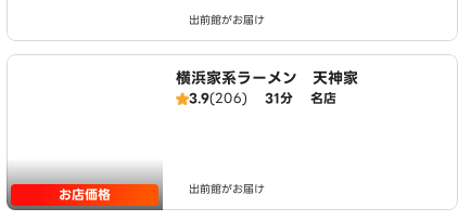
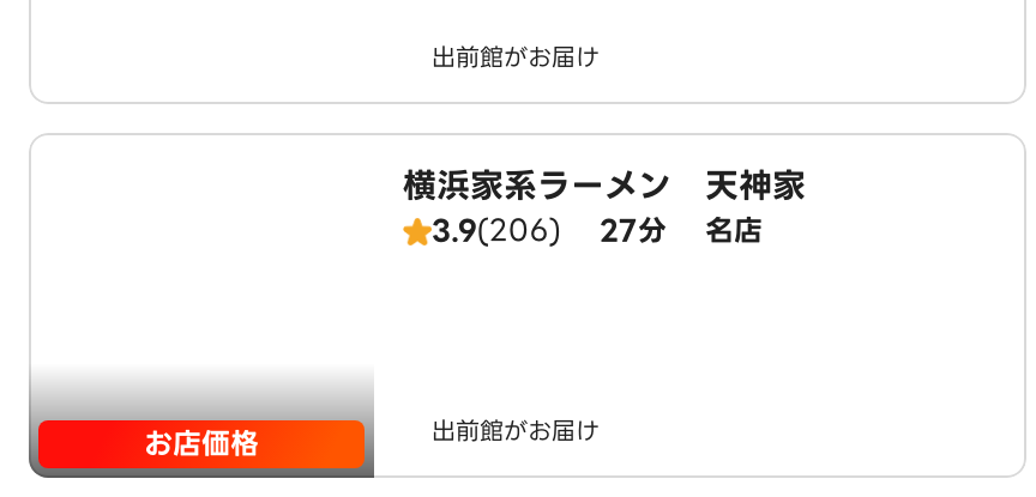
- 3.9(206) 31分 名店
+ 3.9(206) 27分 名店
